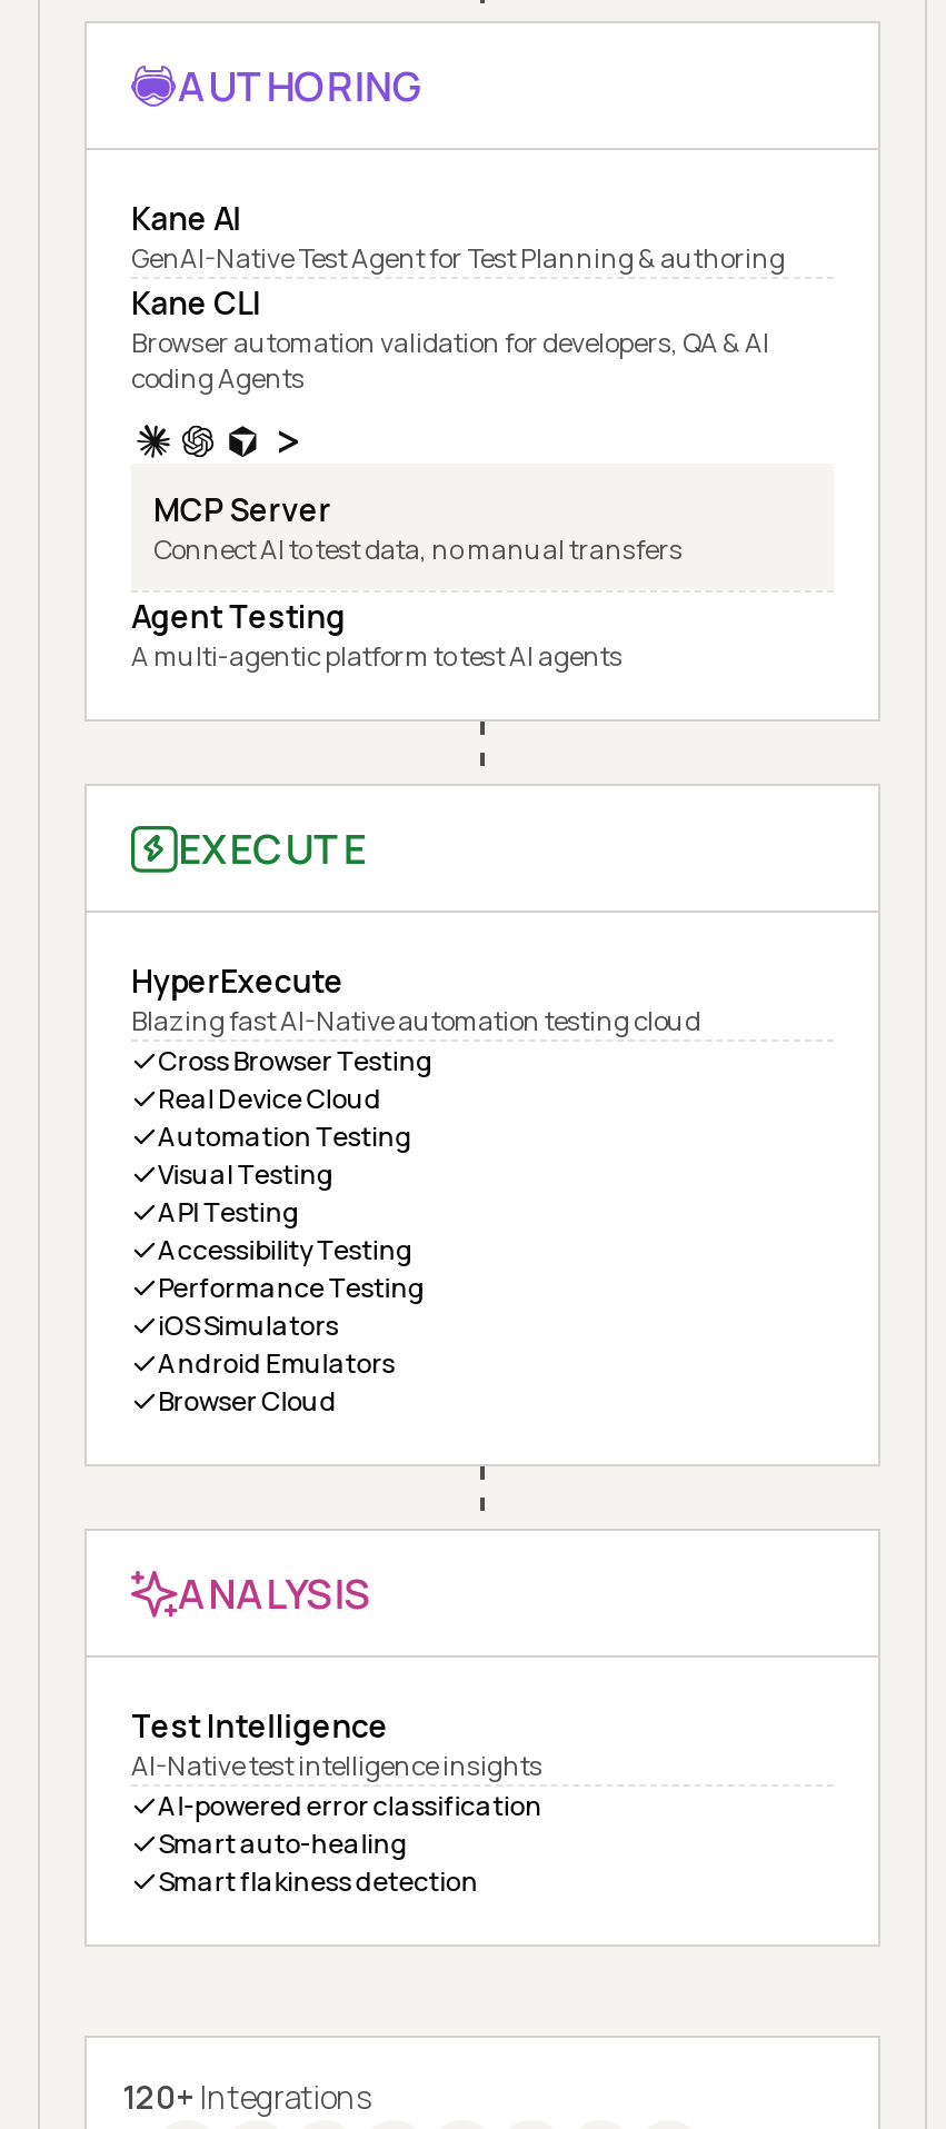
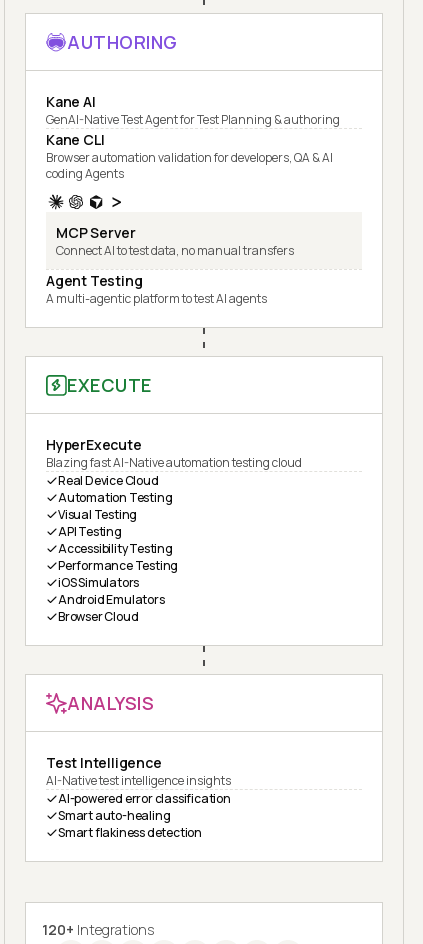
- Cross Browser Testing
